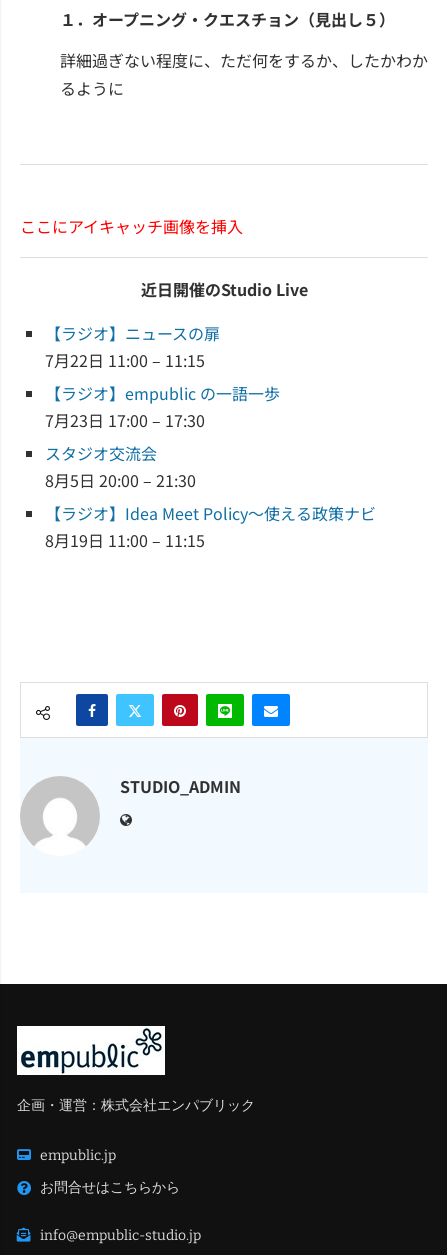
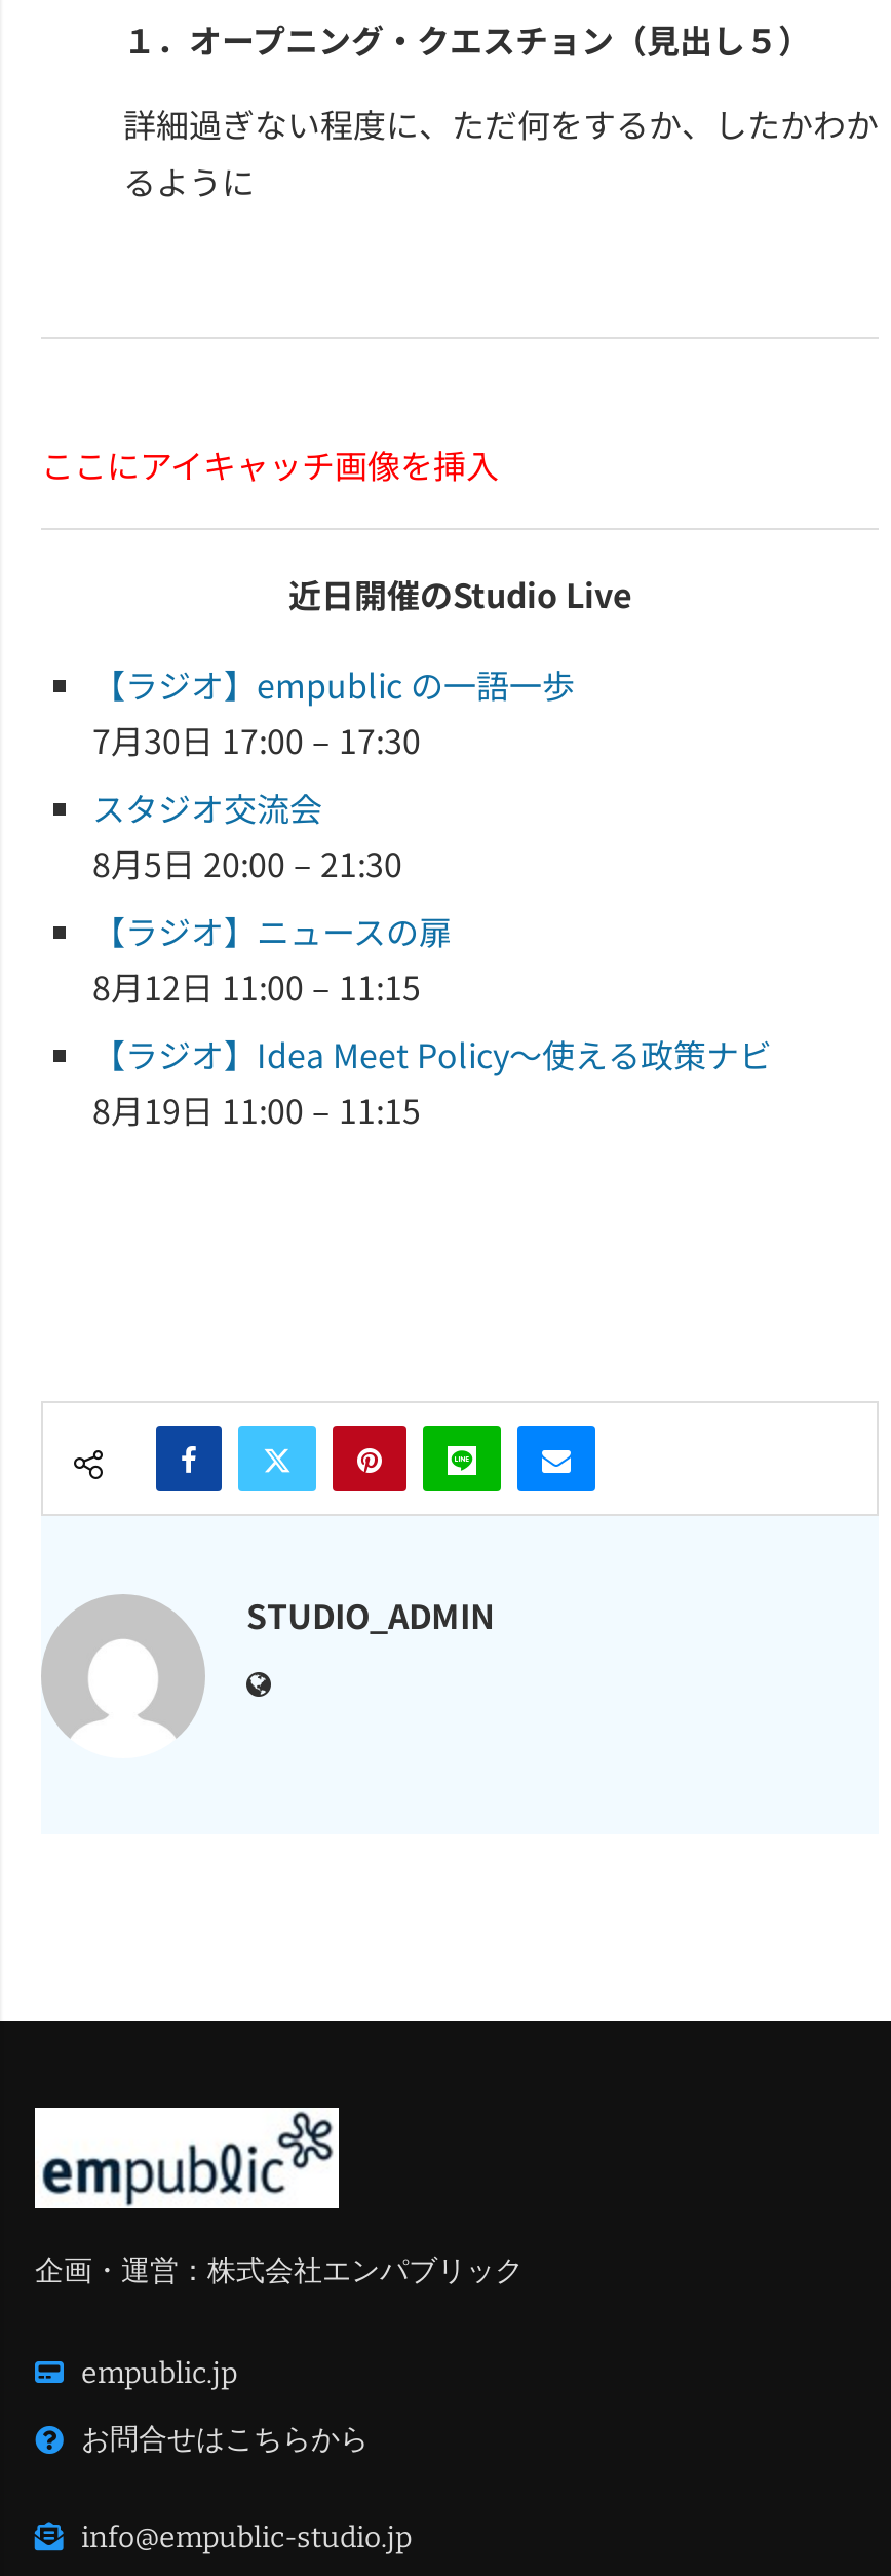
moved down: 【ラジオ】ニュースの扉

- 7月22日 11:00 – 11:15

moved up: 【ラジオ】empublic の一語一歩

- 7月23日 17:00 – 17:30
+ 7月30日 17:00 – 17:30

moved up: スタジオ交流会 | 8月5日 20:00 – 21:30

+ 8月12日 11:00 – 11:15
